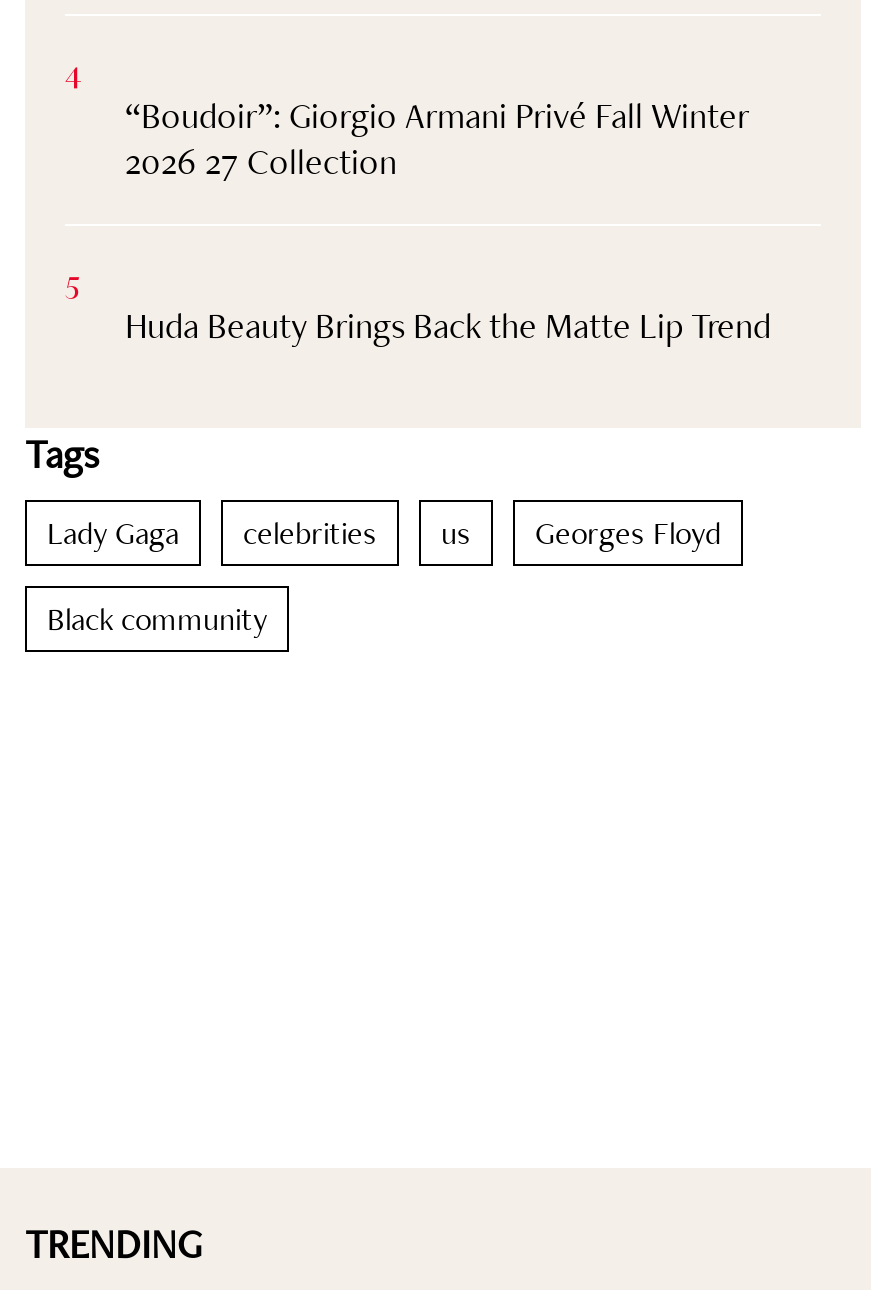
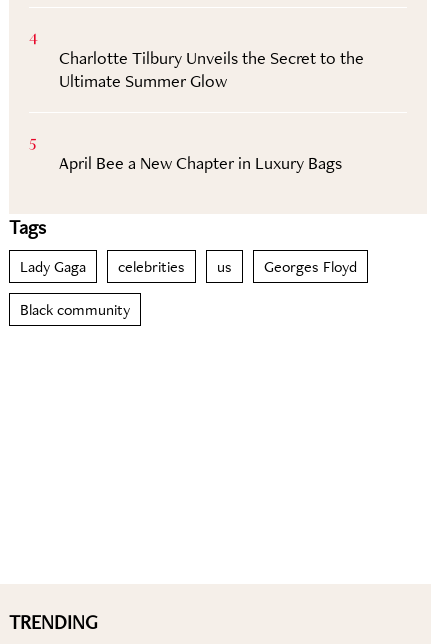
- “Boudoir”: Giorgio Armani Privé Fall Winter
- 2026 27 Collection
+ Charlotte Tilbury Unveils the Secret to the
+ Ultimate Summer Glow

- Huda Beauty Brings Back the Matte Lip Trend
+ April Bee a New Chapter in Luxury Bags
